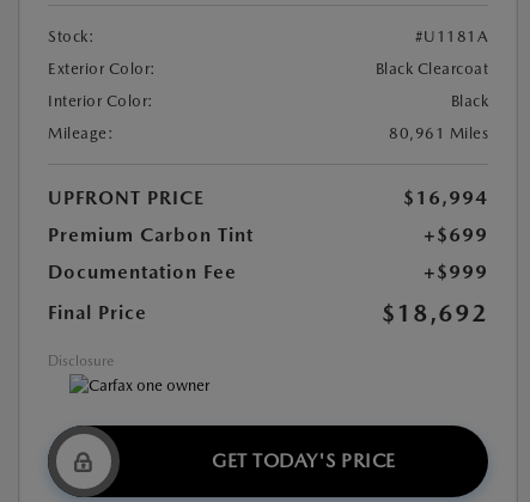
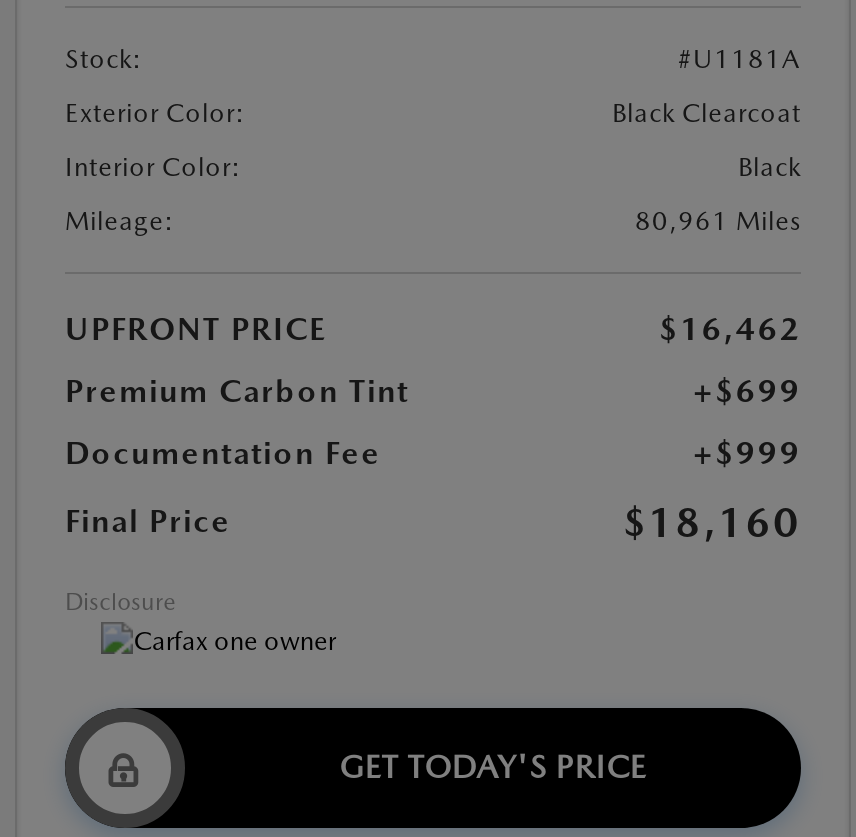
- $16,994
+ $16,462

- $18,692
+ $18,160
